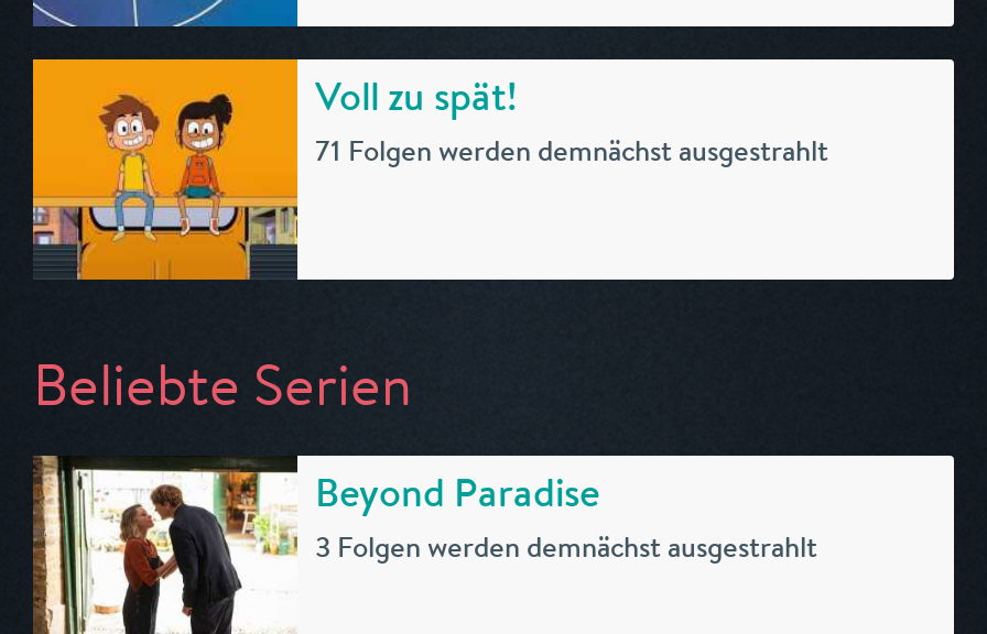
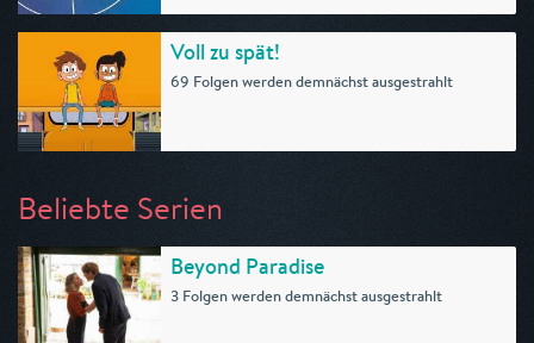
- 71 Folgen werden demnächst ausgestrahlt
+ 69 Folgen werden demnächst ausgestrahlt
